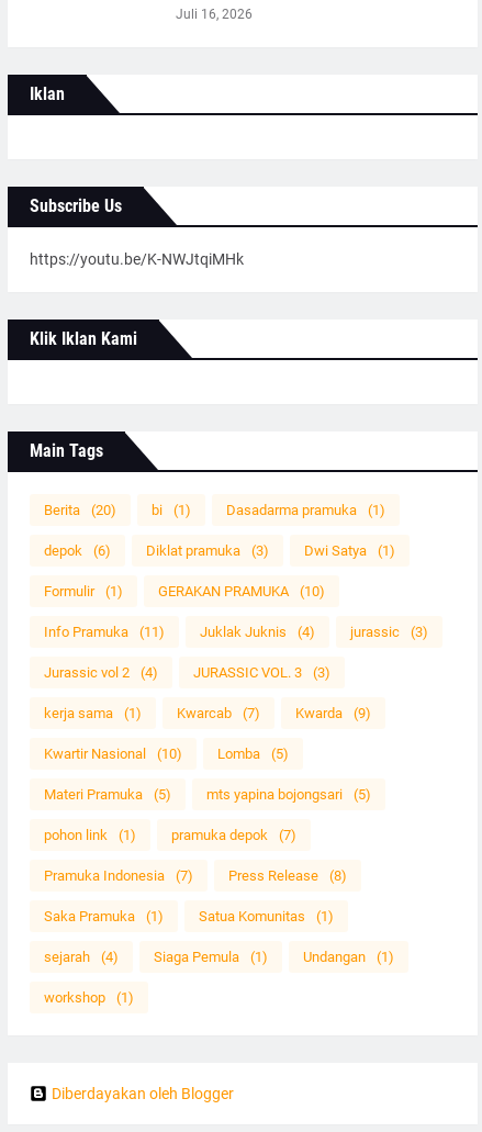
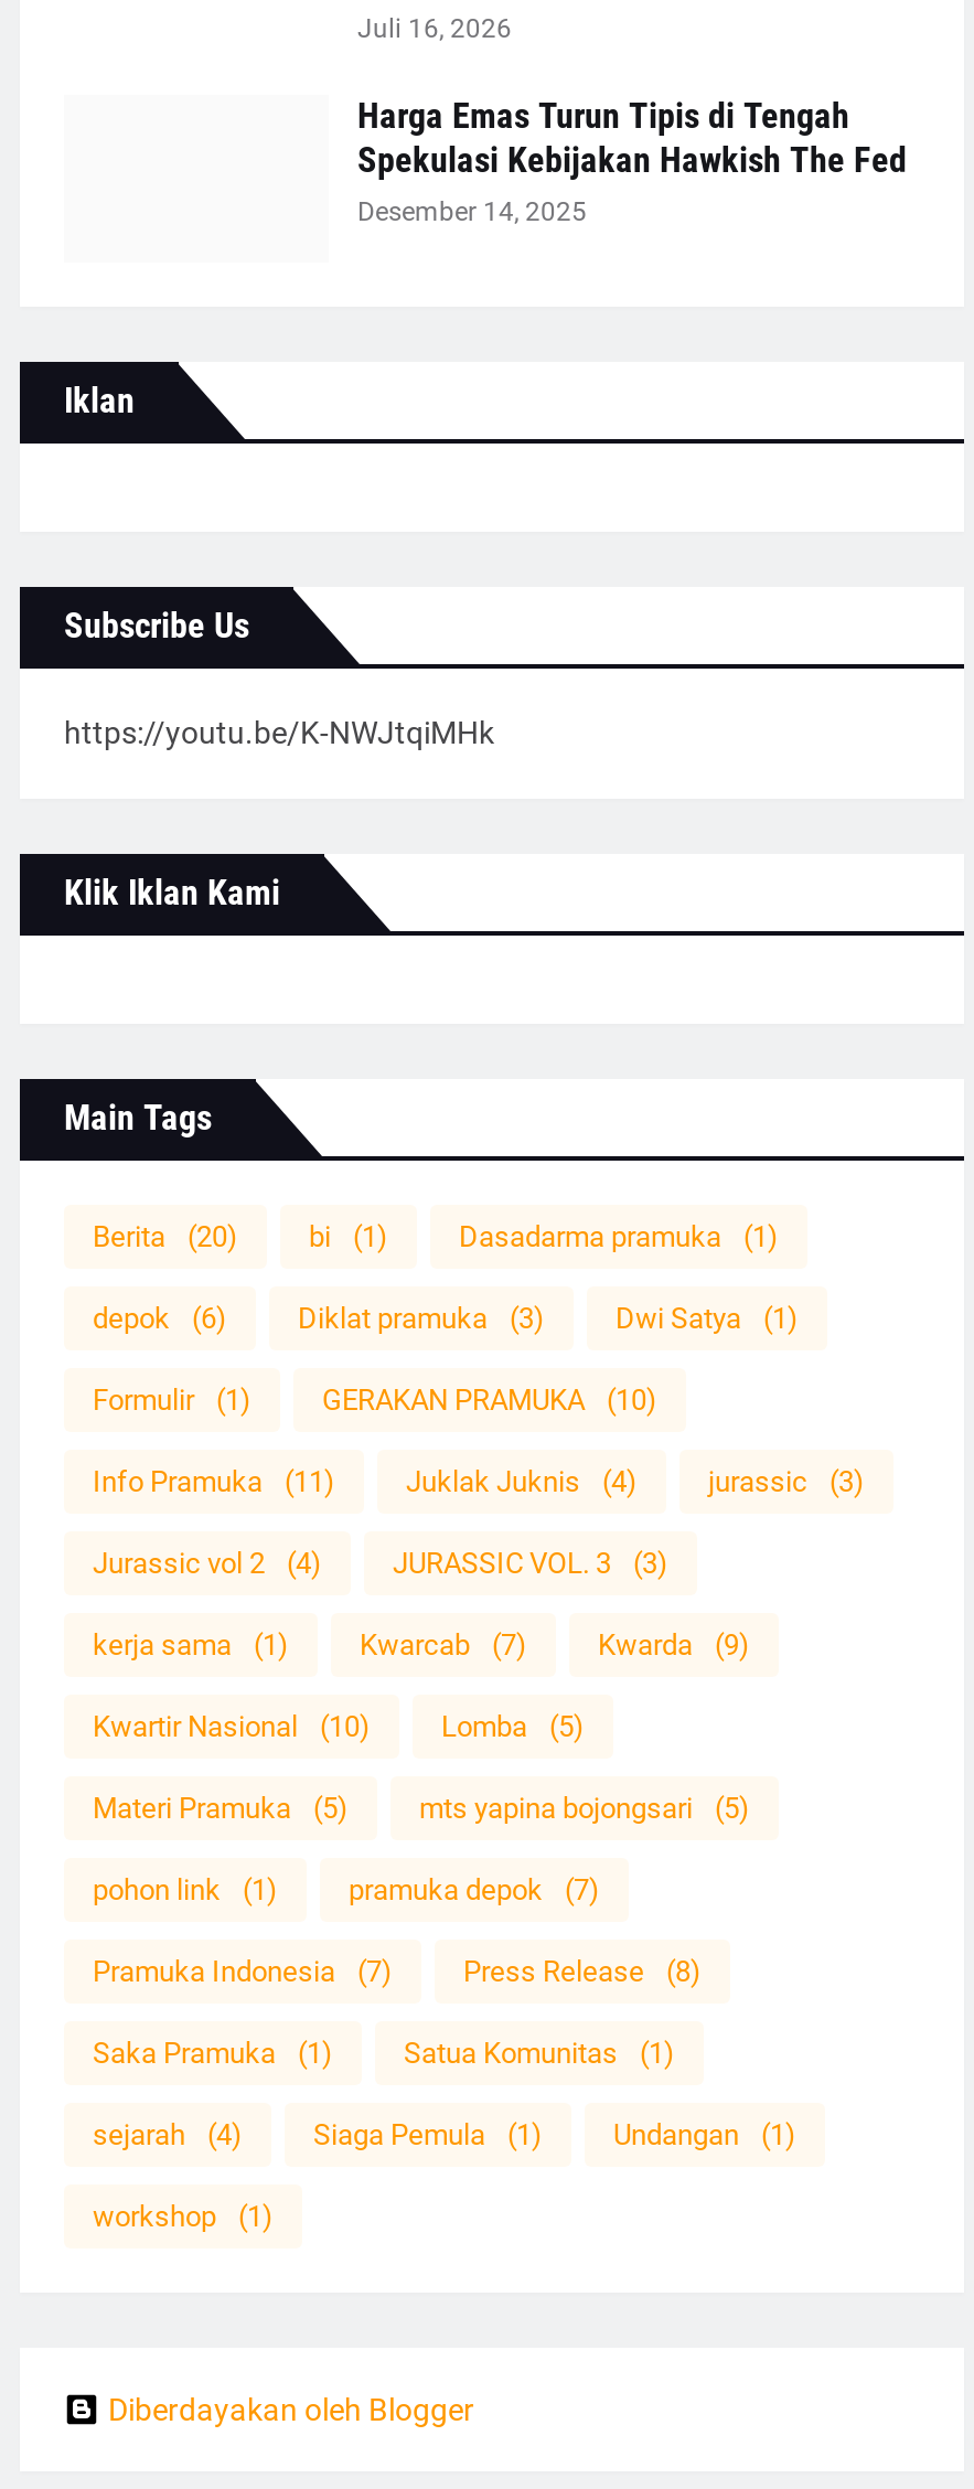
+ Harga Emas Turun Tipis di Tengah
+ Spekulasi Kebijakan Hawkish The Fed
+ Desember 14, 2025
